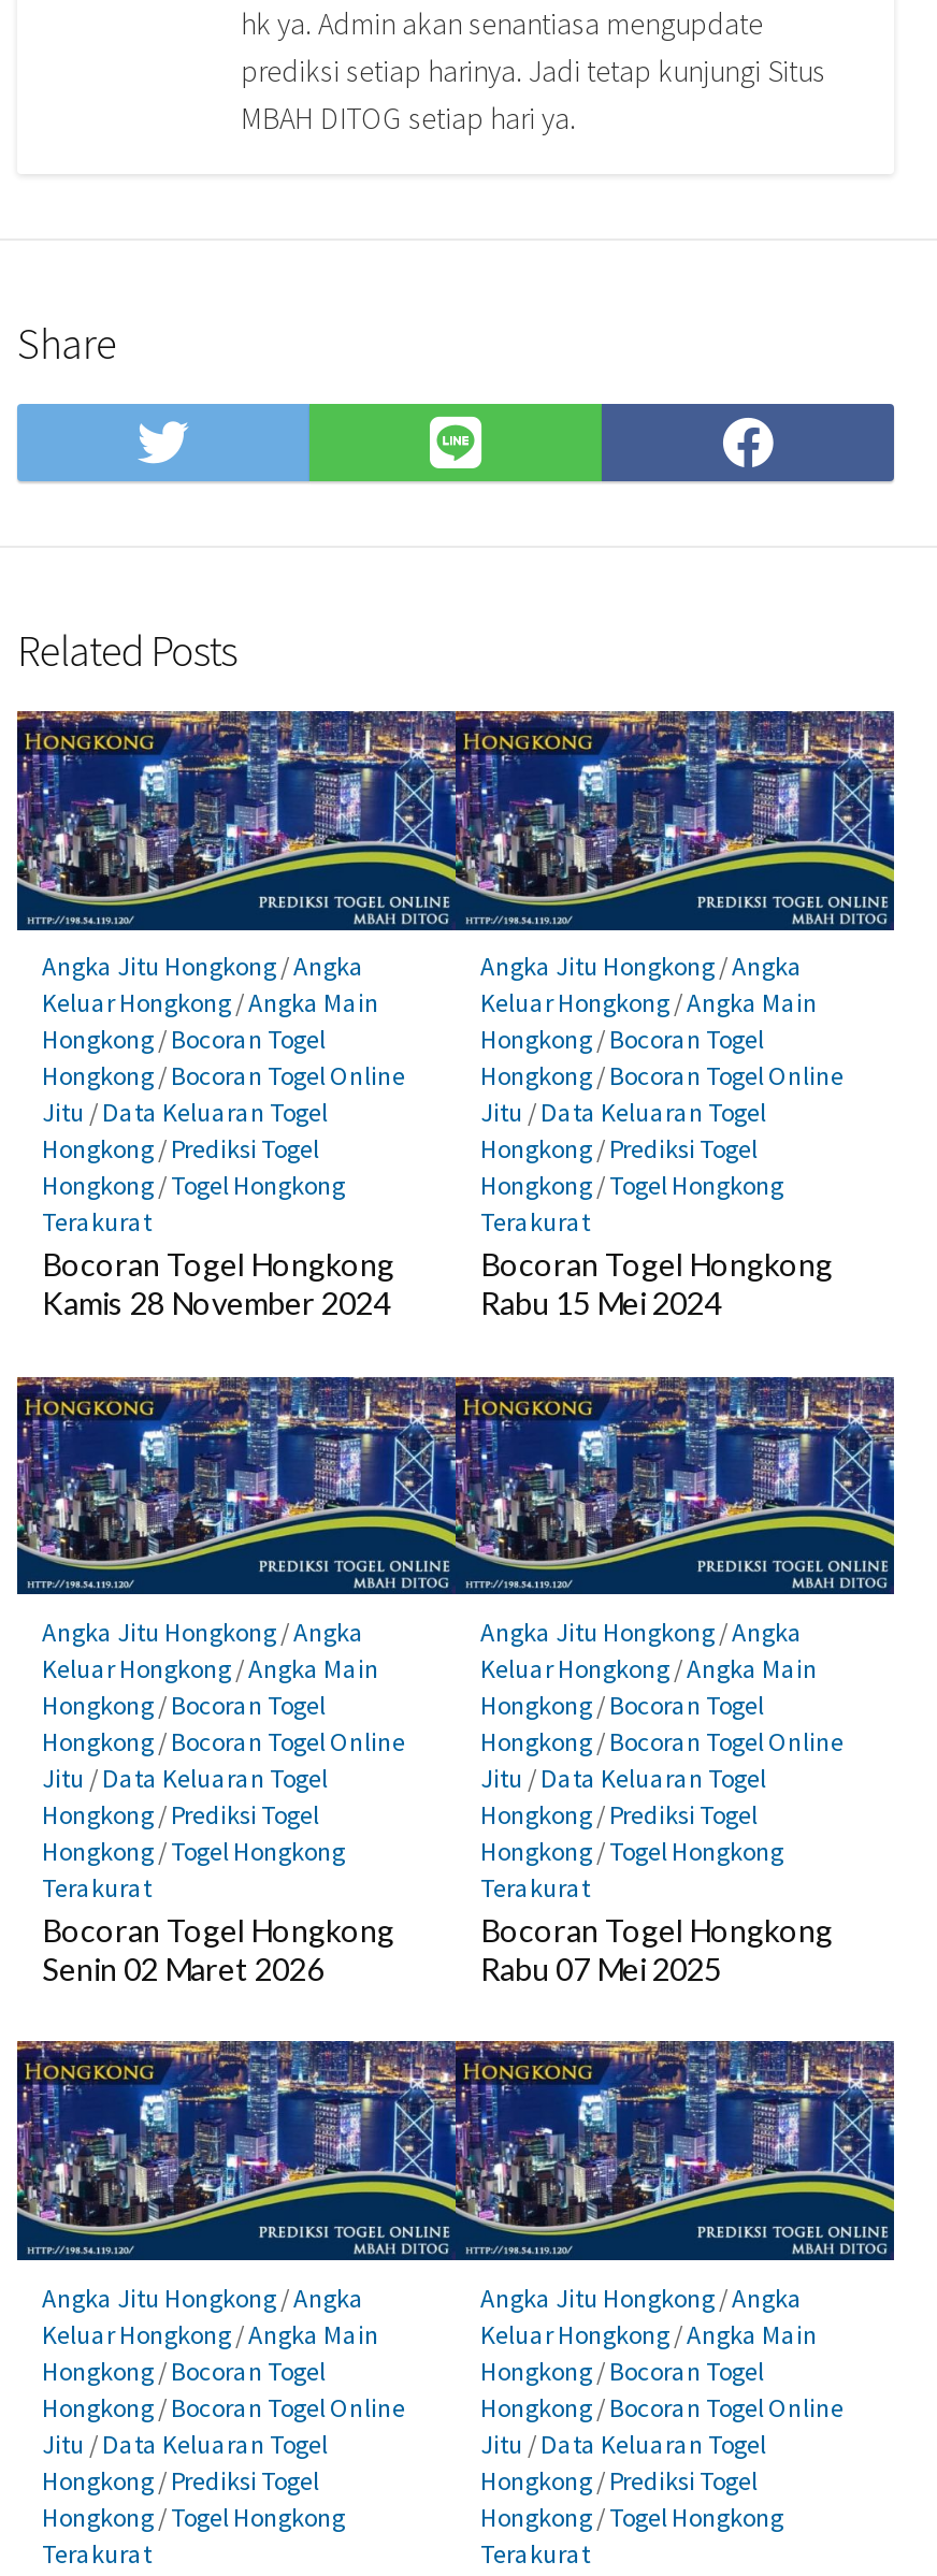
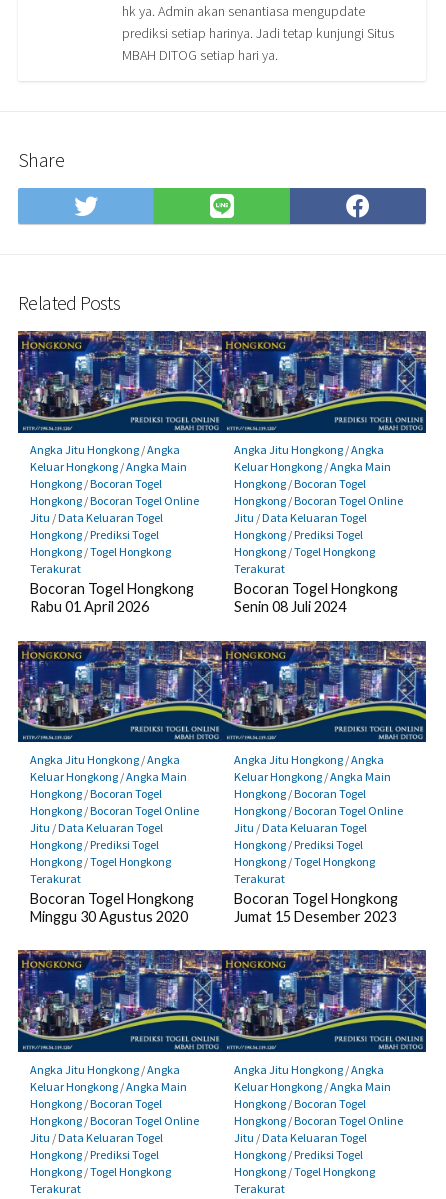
- Kamis 28 November 2024
+ Rabu 01 April 2026

- Rabu 15 Mei 2024
+ Senin 08 Juli 2024

- Senin 02 Maret 2026
+ Minggu 30 Agustus 2020

- Rabu 07 Mei 2025
+ Jumat 15 Desember 2023
